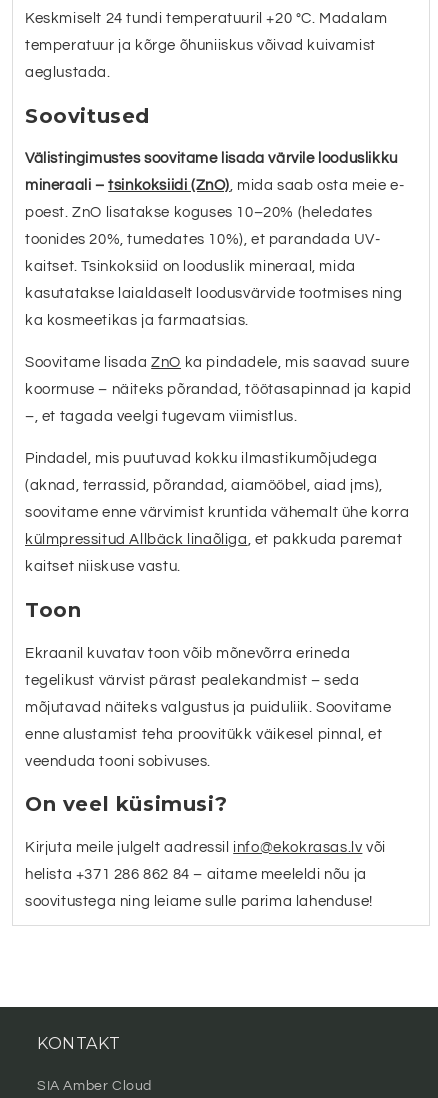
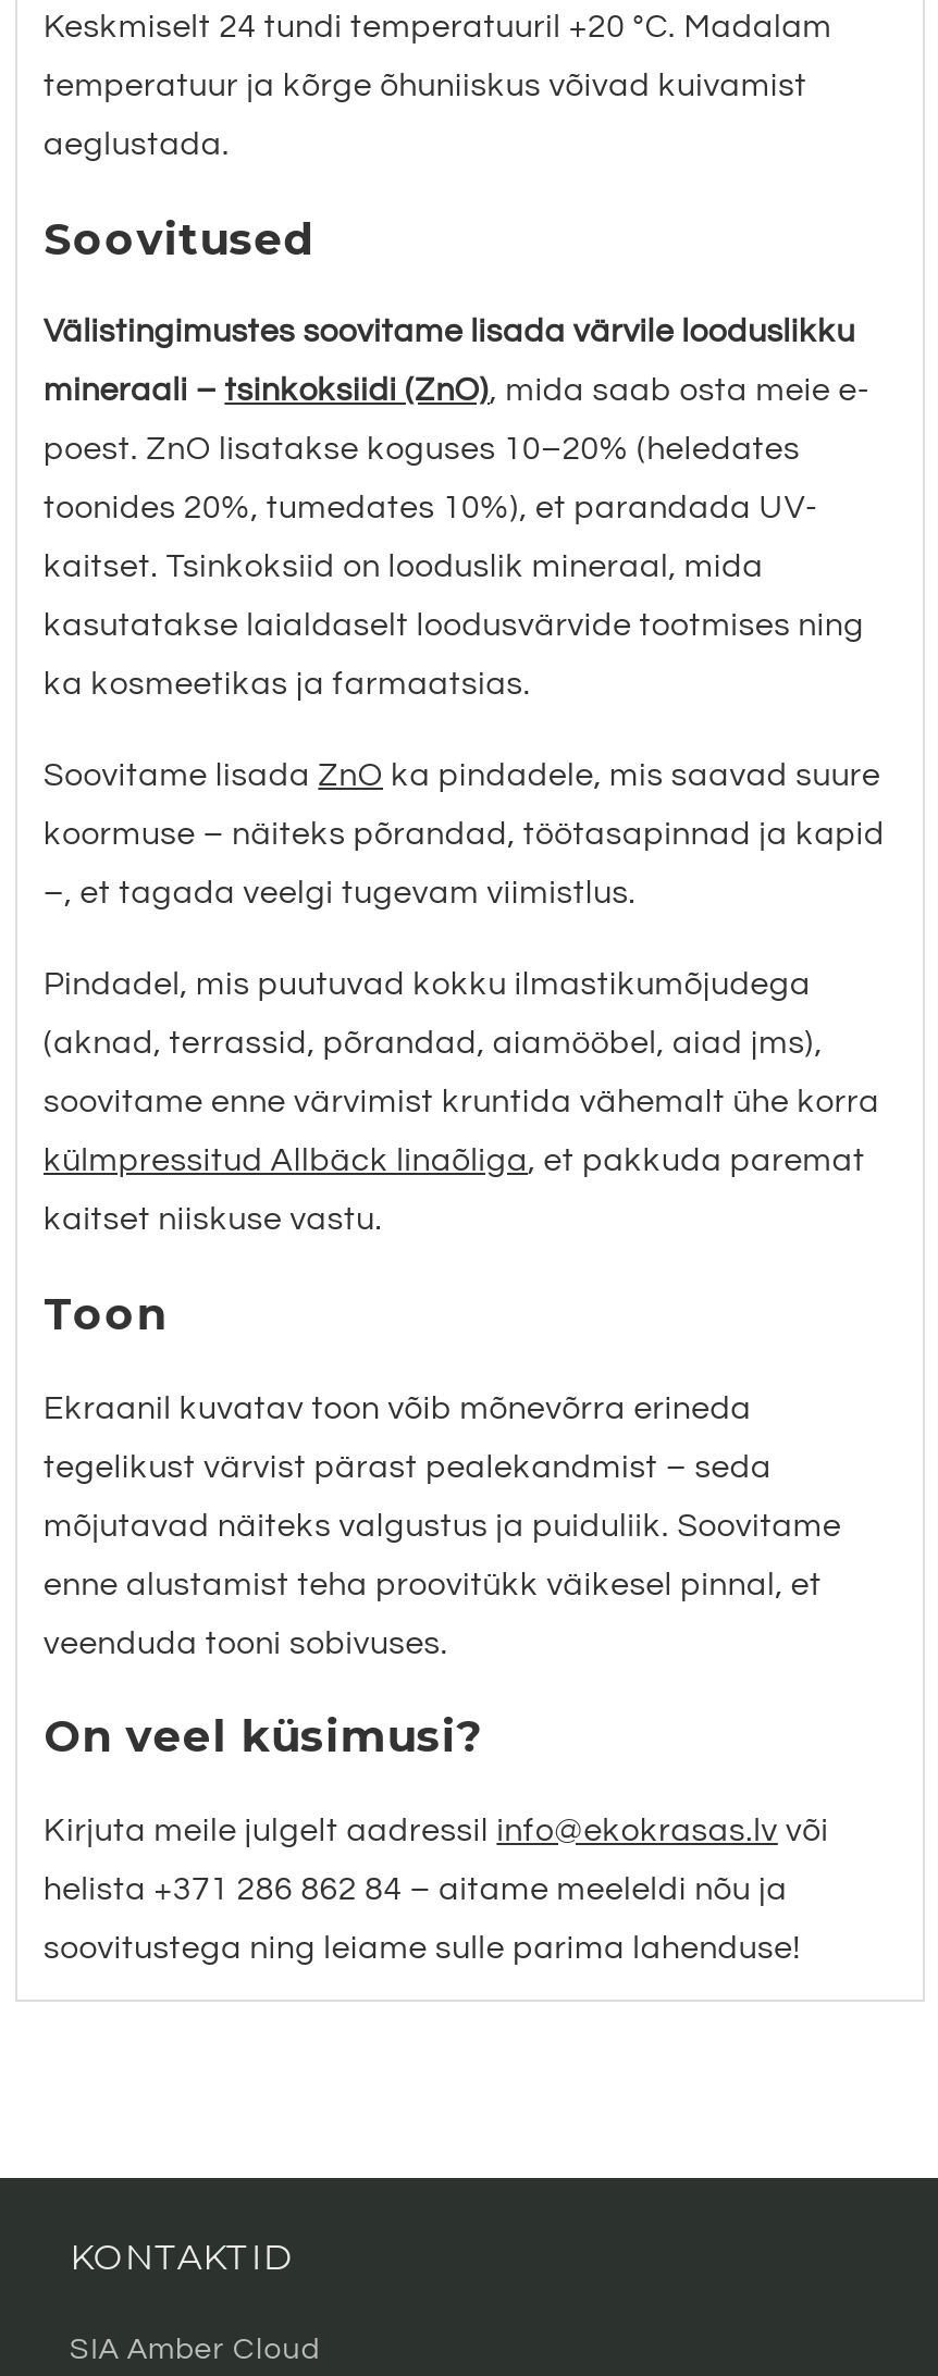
- KONTAKT
+ KONTAKTID
